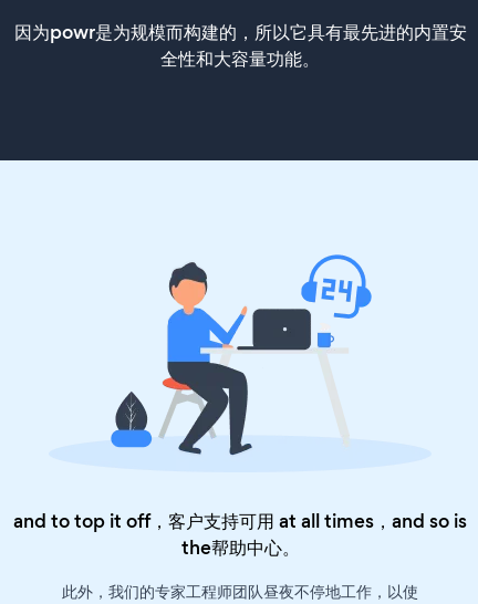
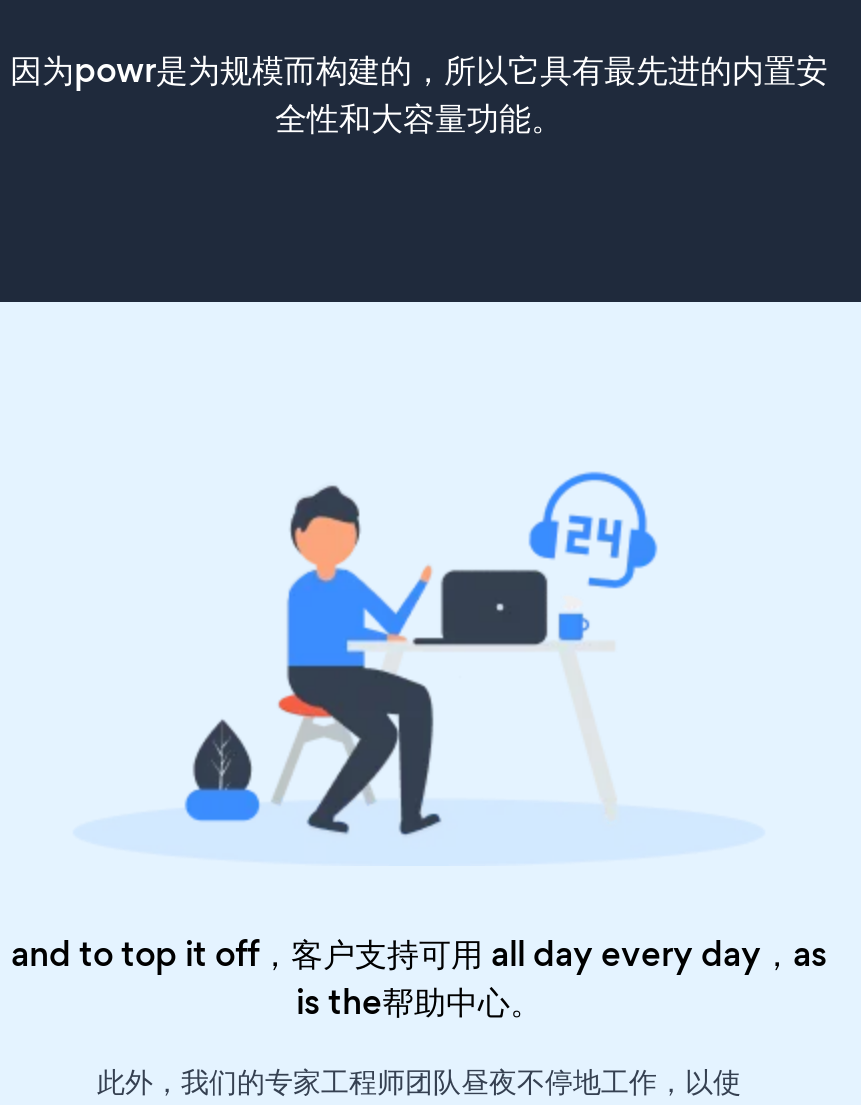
- and to top it off，客户支持可用 at all times，and so is
- the帮助中心。
+ and to top it off，客户支持可用 all day every day，as
+ is the帮助中心。
